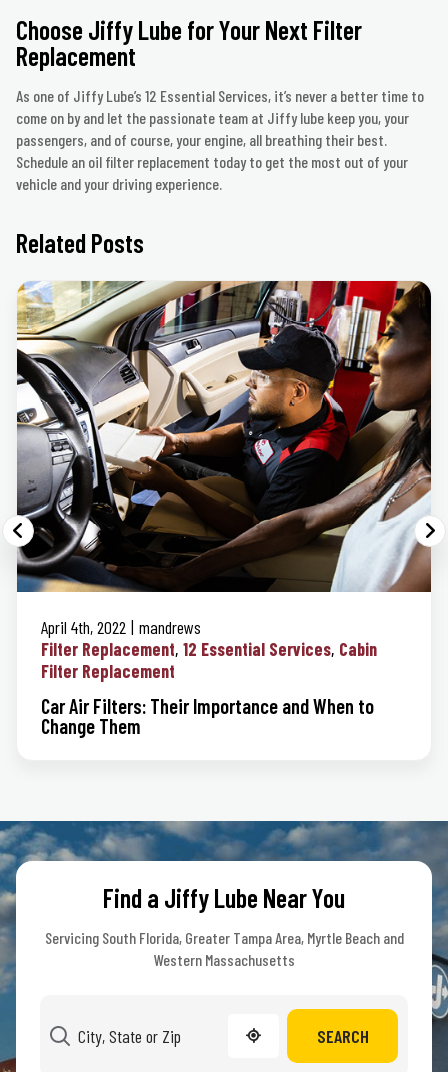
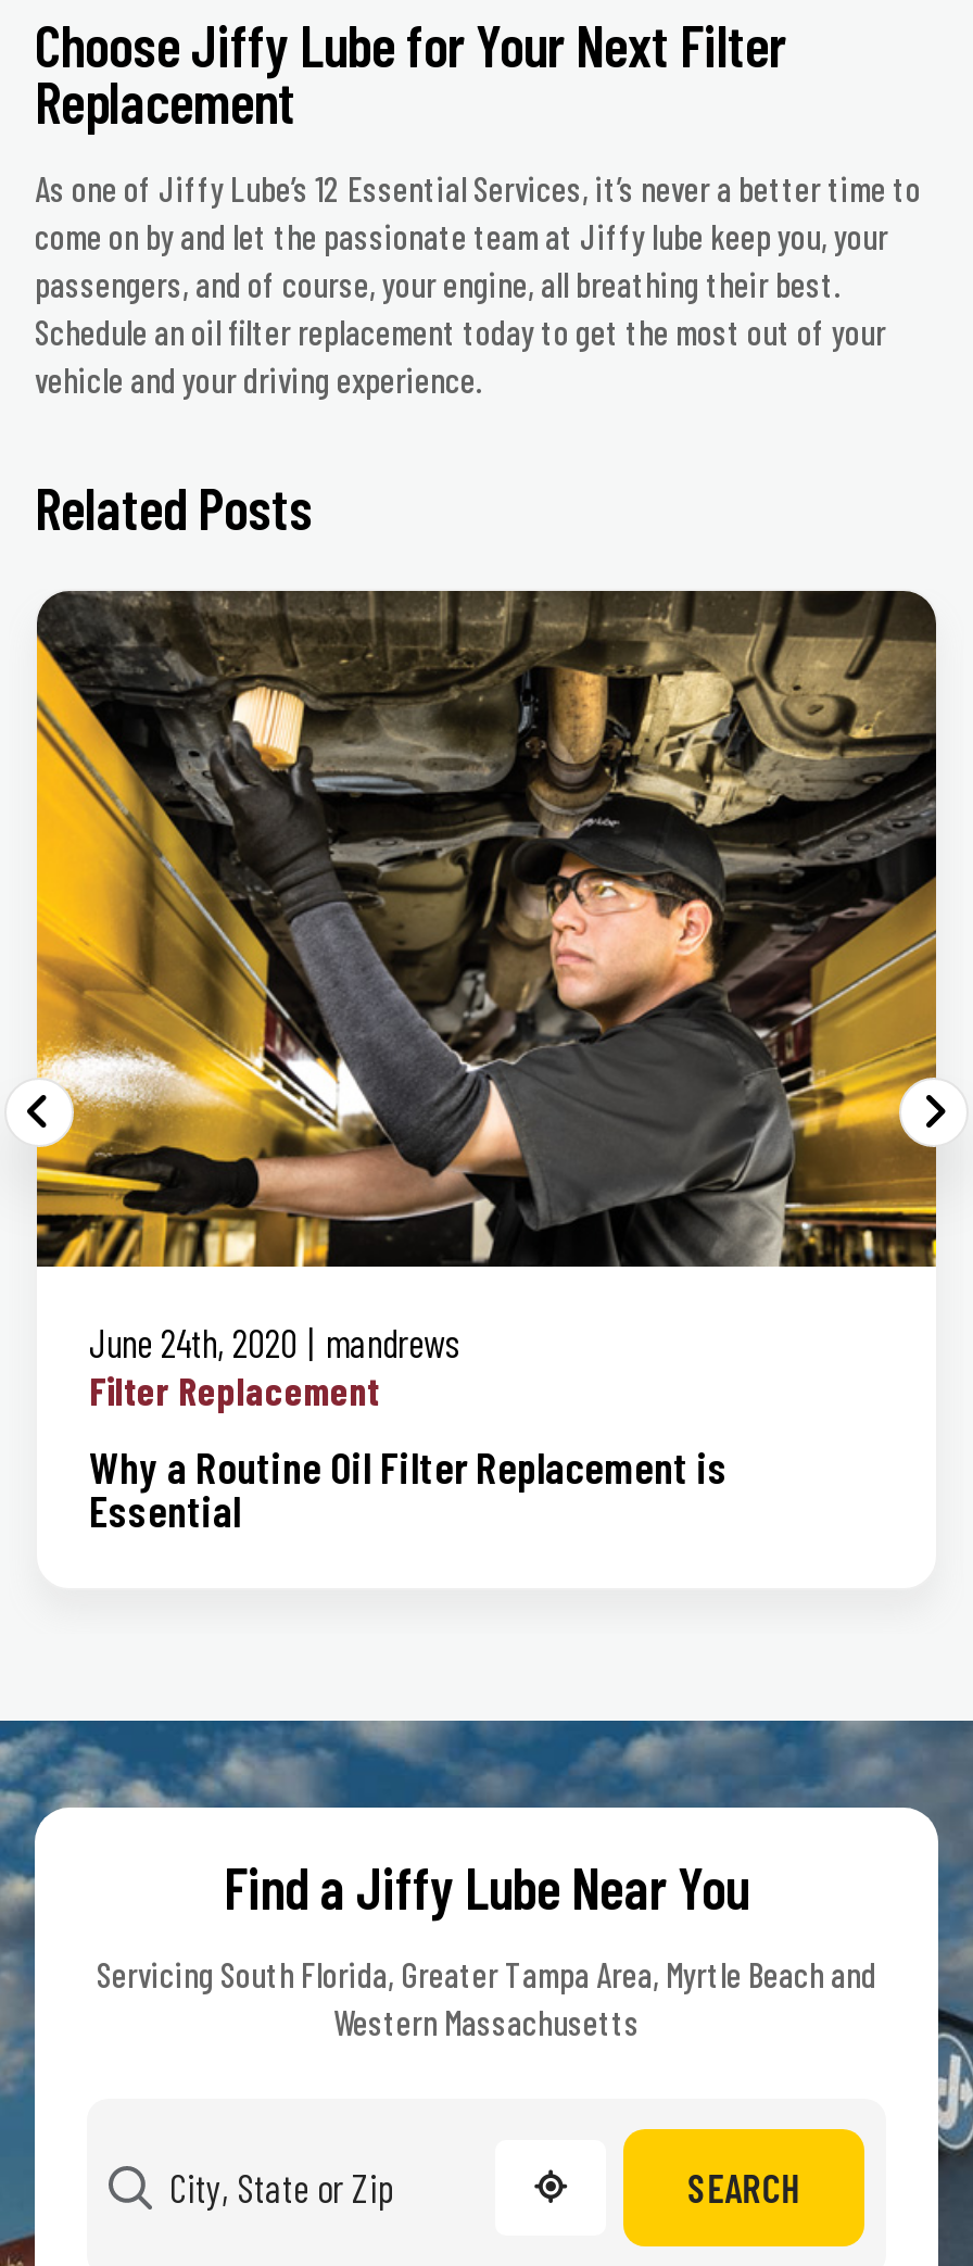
- [image]
- April 4th, 2022 mandrews
- Filter Replacement 12 Essential Services Cabin
+ [image]
+ June 24th, 2020 mandrews

- Car Air Filters: Their Importance and When to
- Change Them
+ Why a Routine Oil Filter Replacement is
+ Essential
